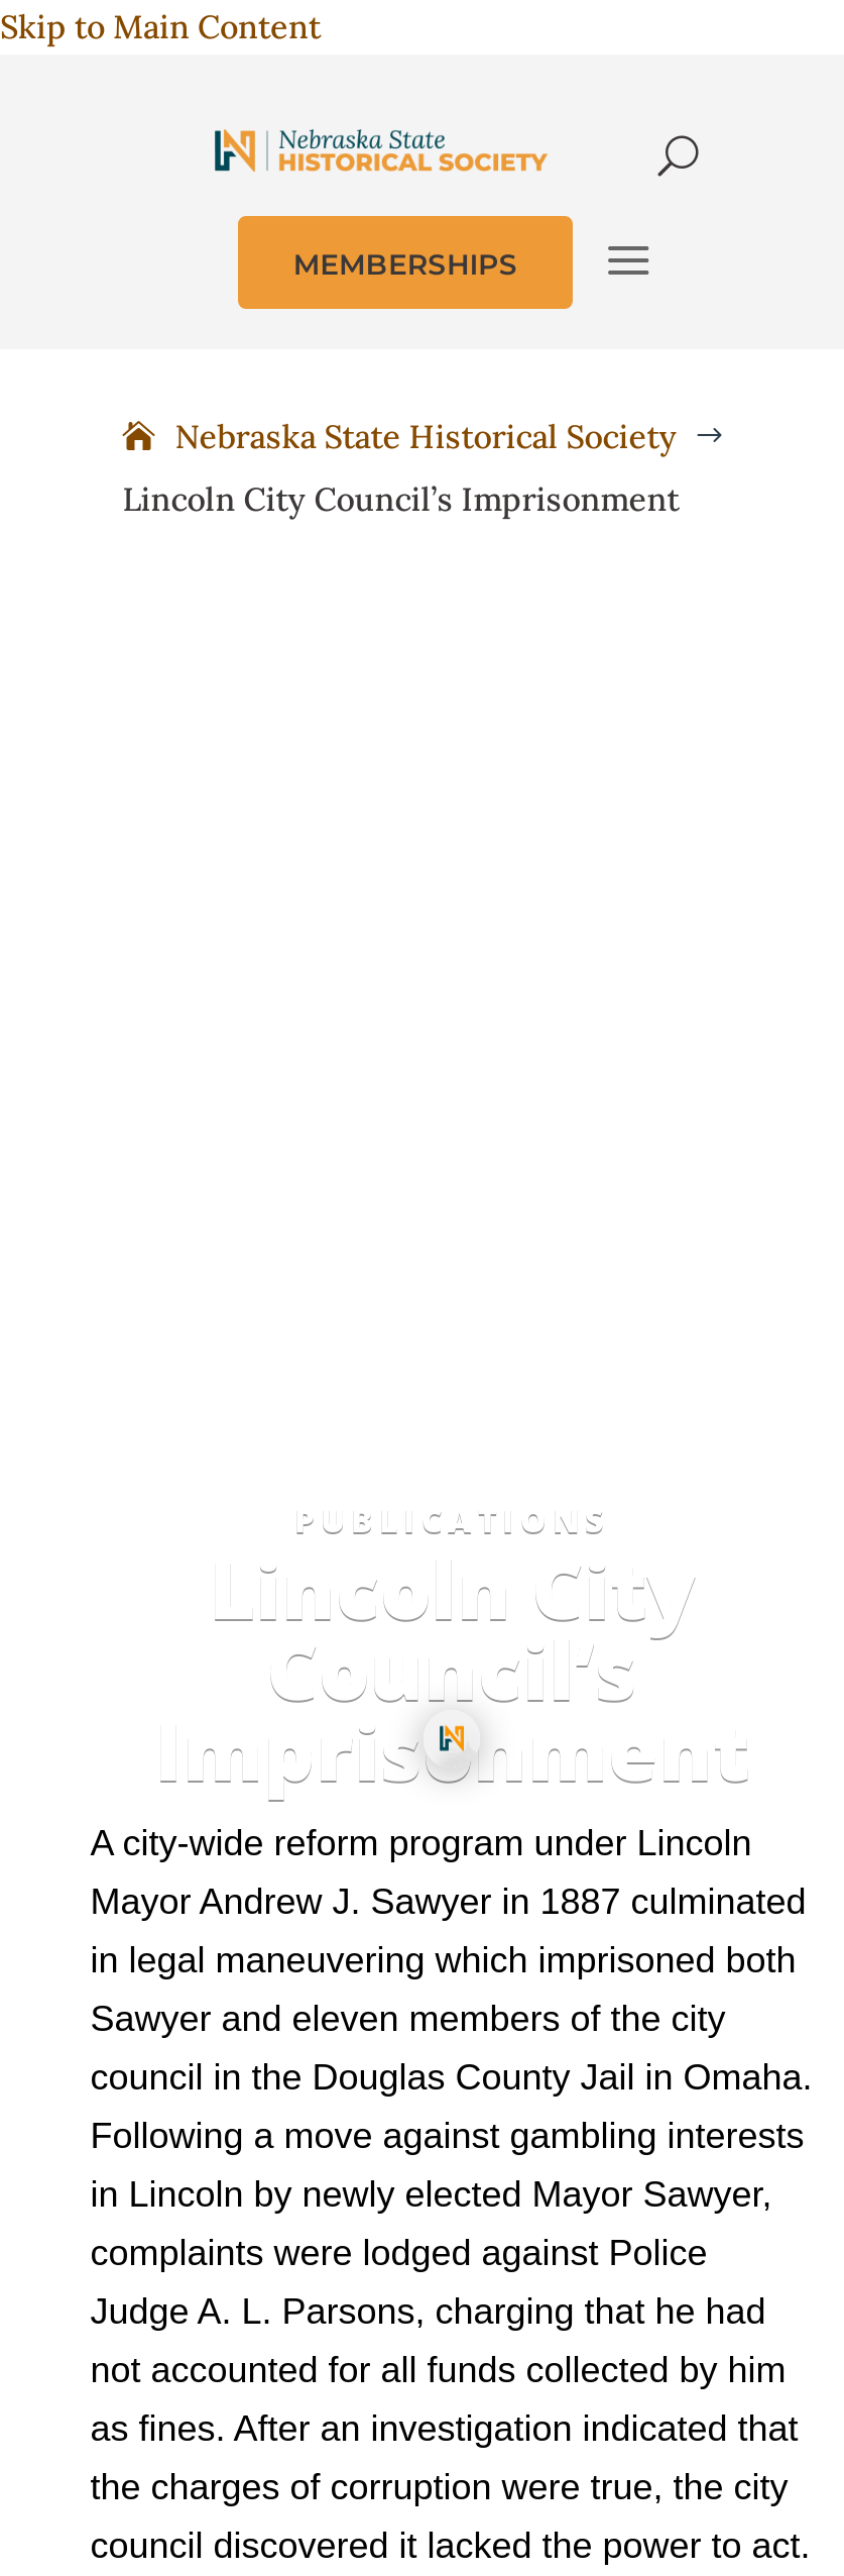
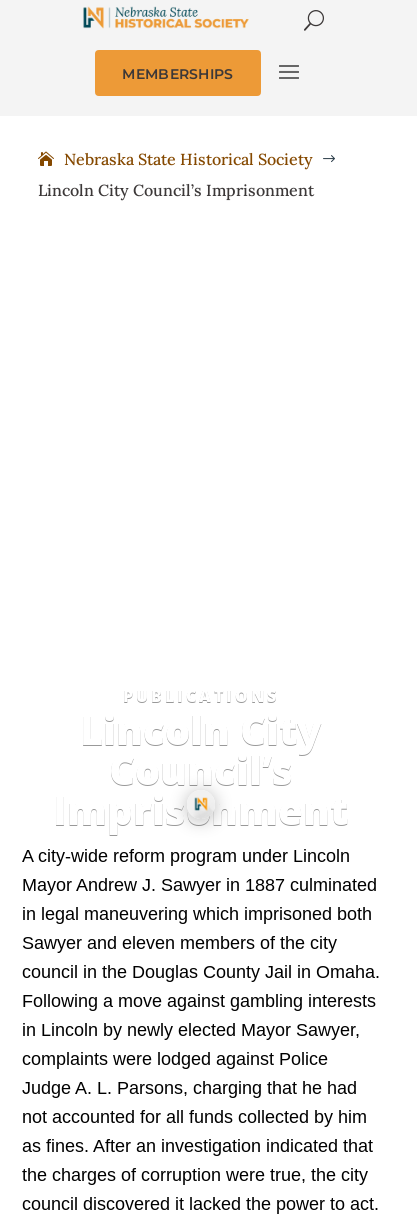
- Skip to Main Content
